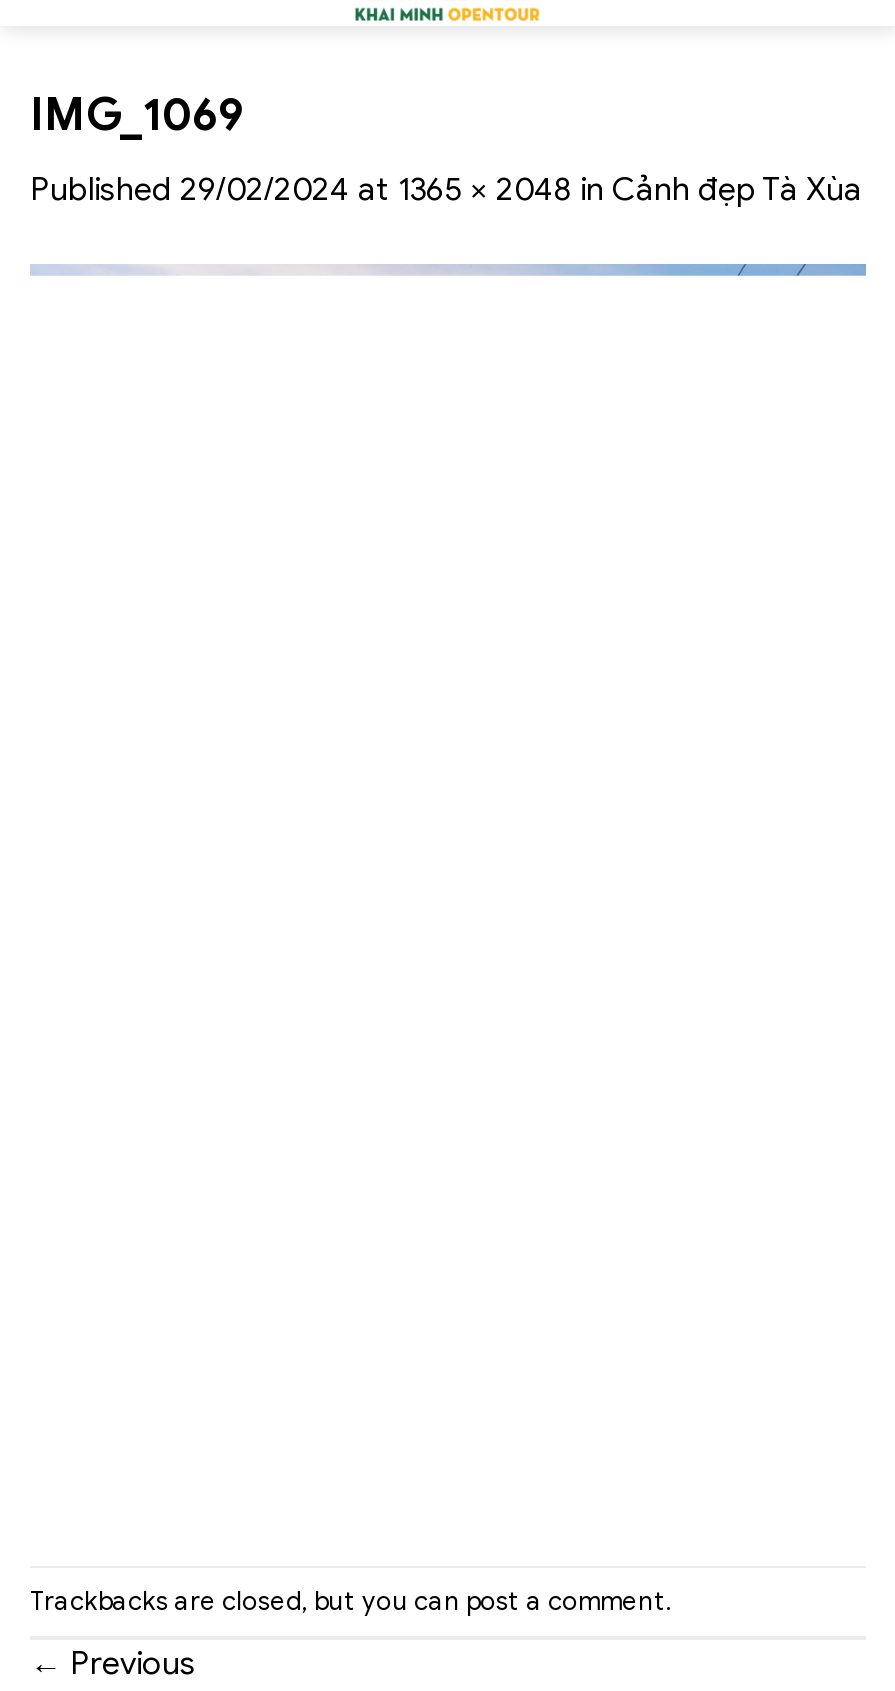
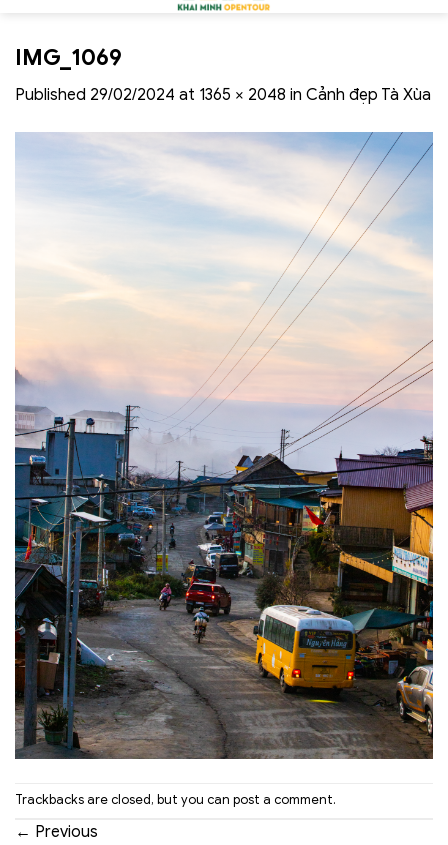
+ [image]
